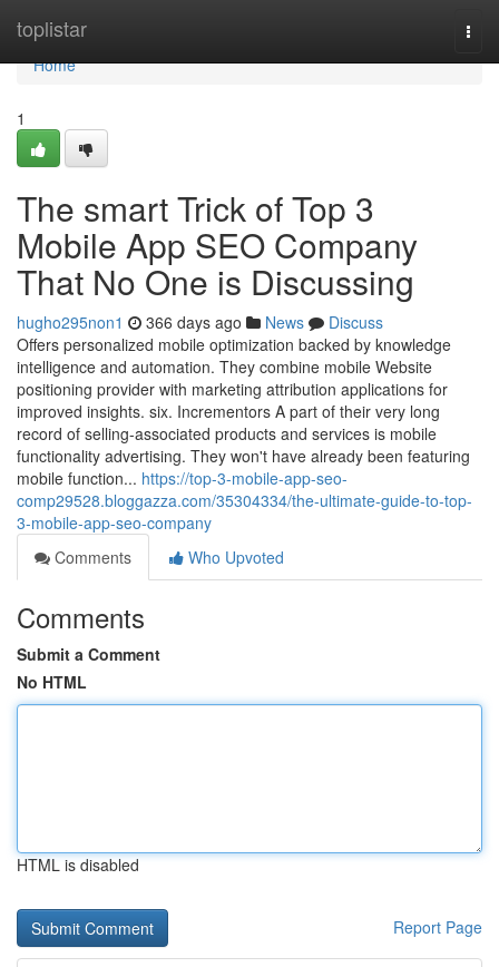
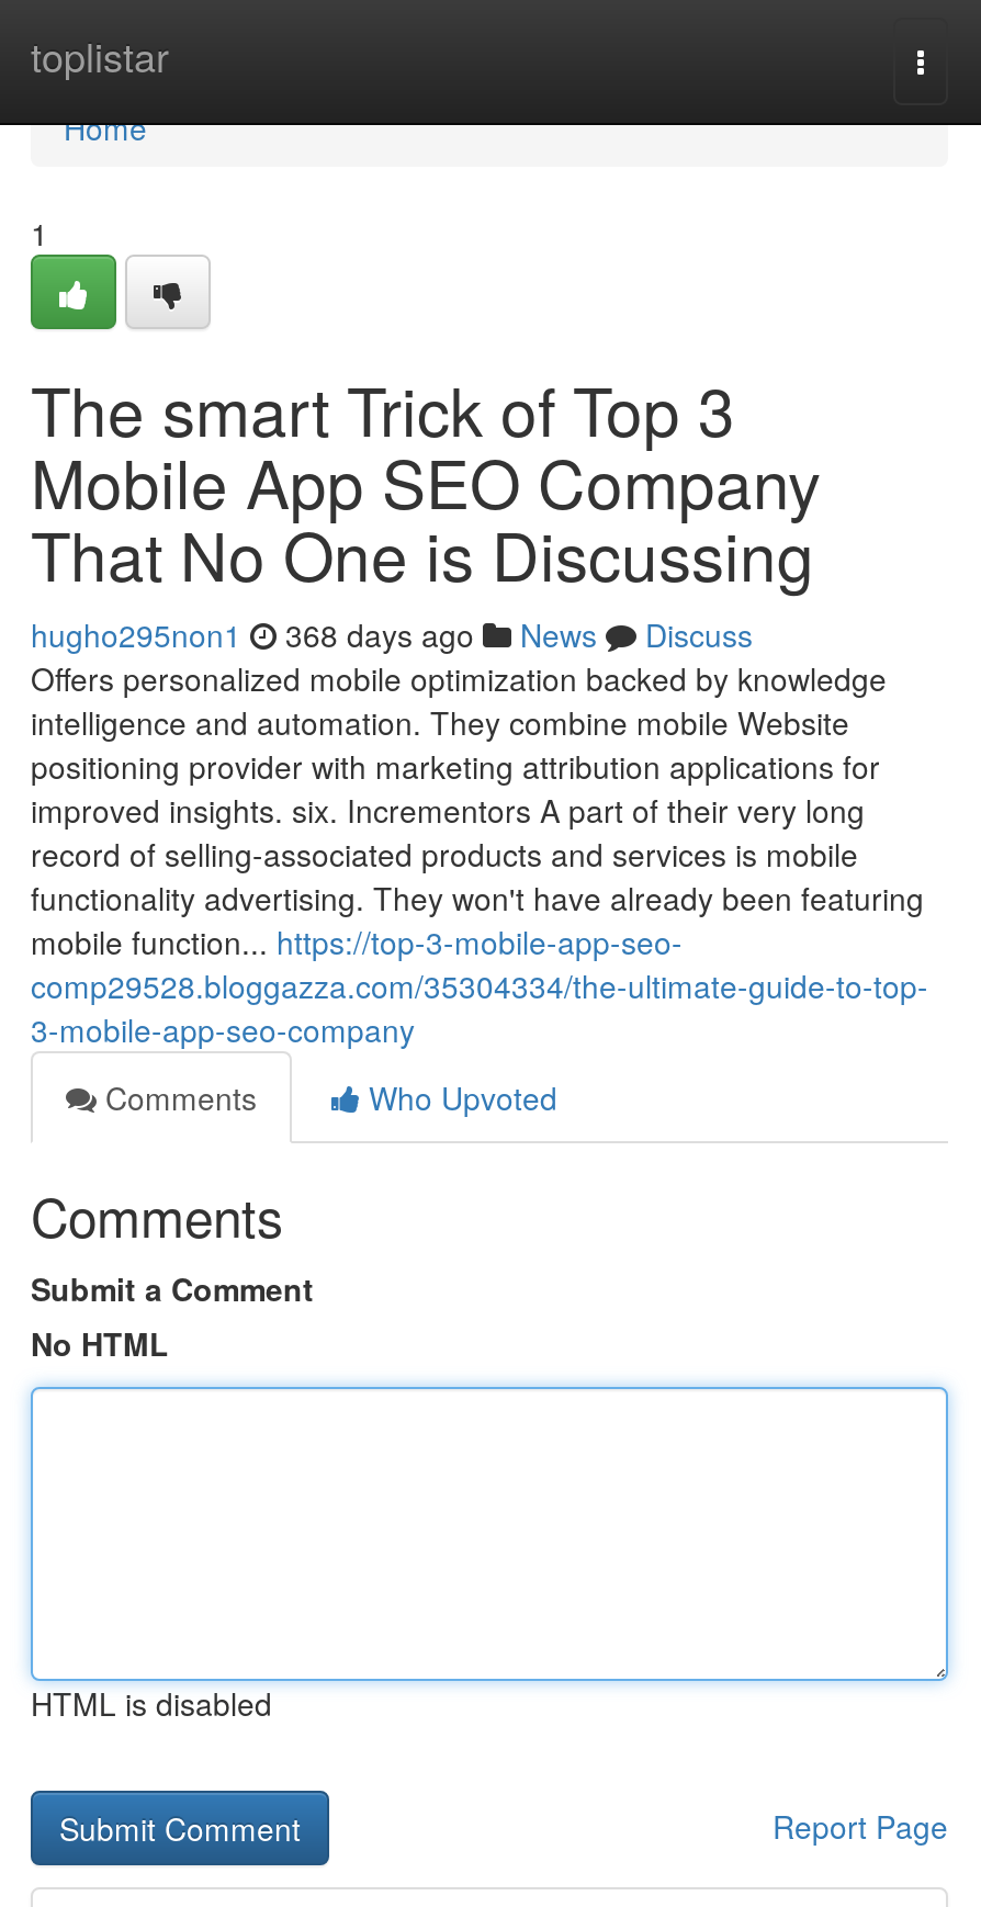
- hugho295non1 366 days ago News Discuss
+ hugho295non1 368 days ago News Discuss
